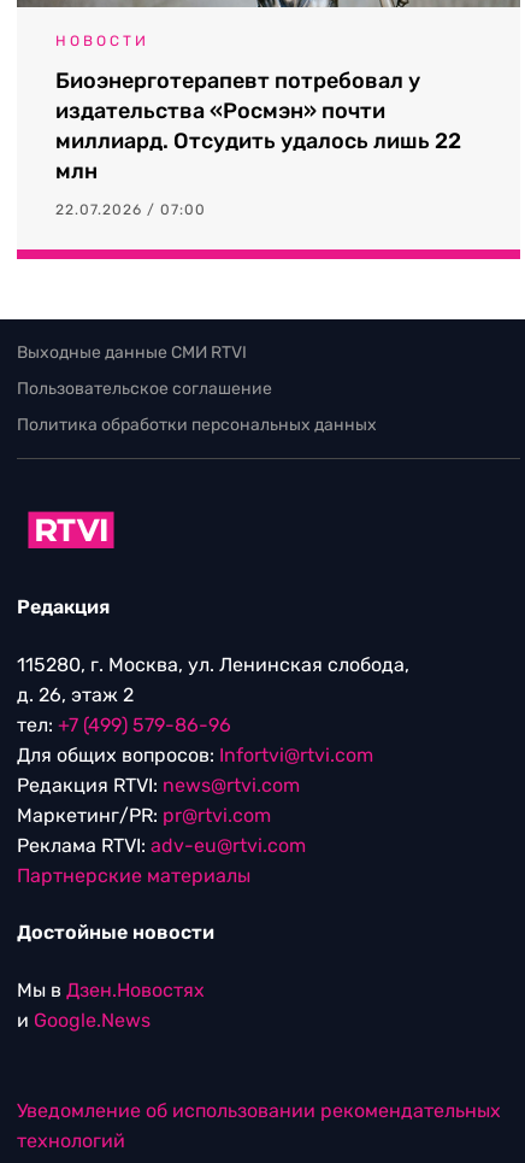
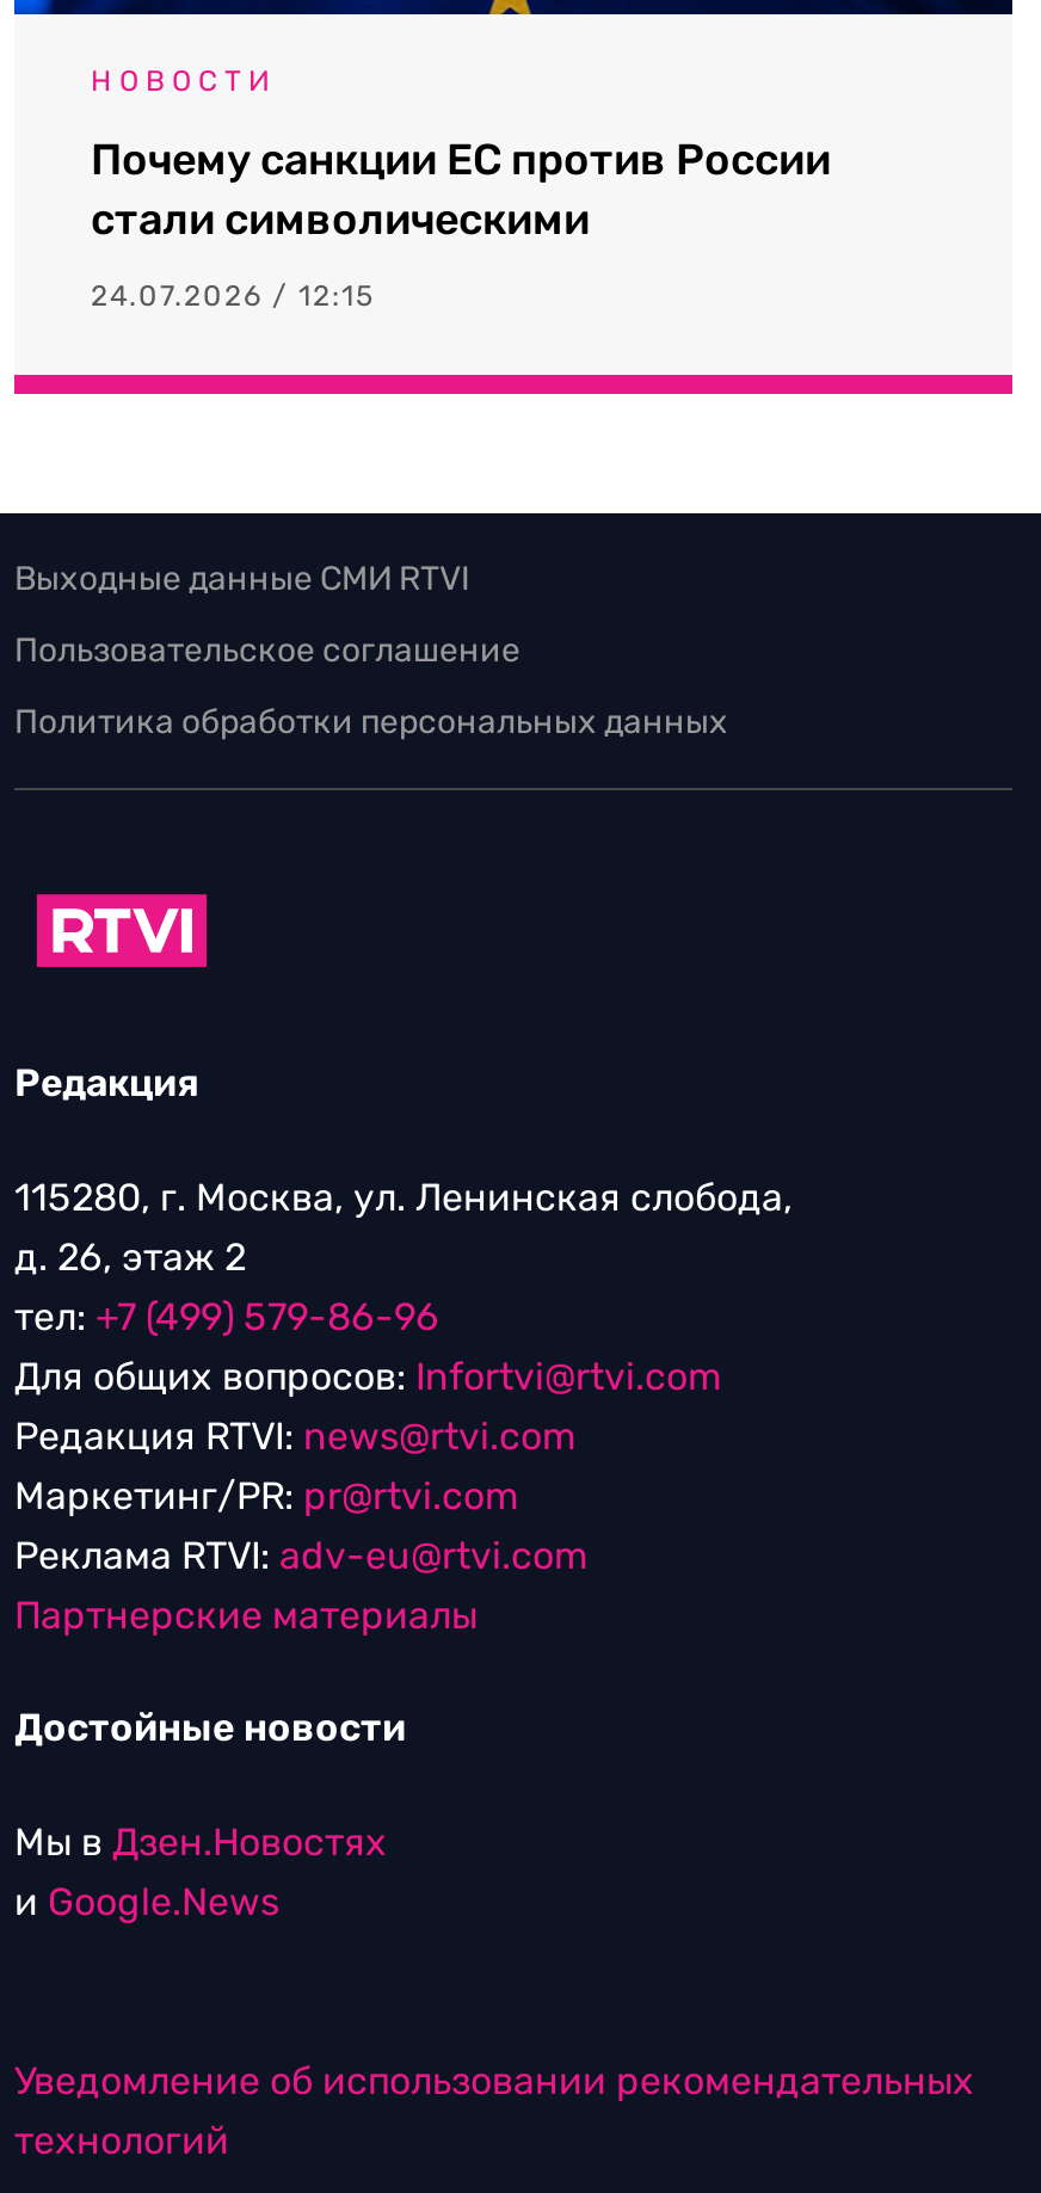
- Биоэнерготерапевт потребовал у
- издательства «Росмэн» почти
- миллиард. Отсудить удалось лишь 22
- млн
+ Почему санкции ЕС против России
+ стали символическими

- 22.07.2026 / 07:00
+ 24.07.2026 / 12:15
